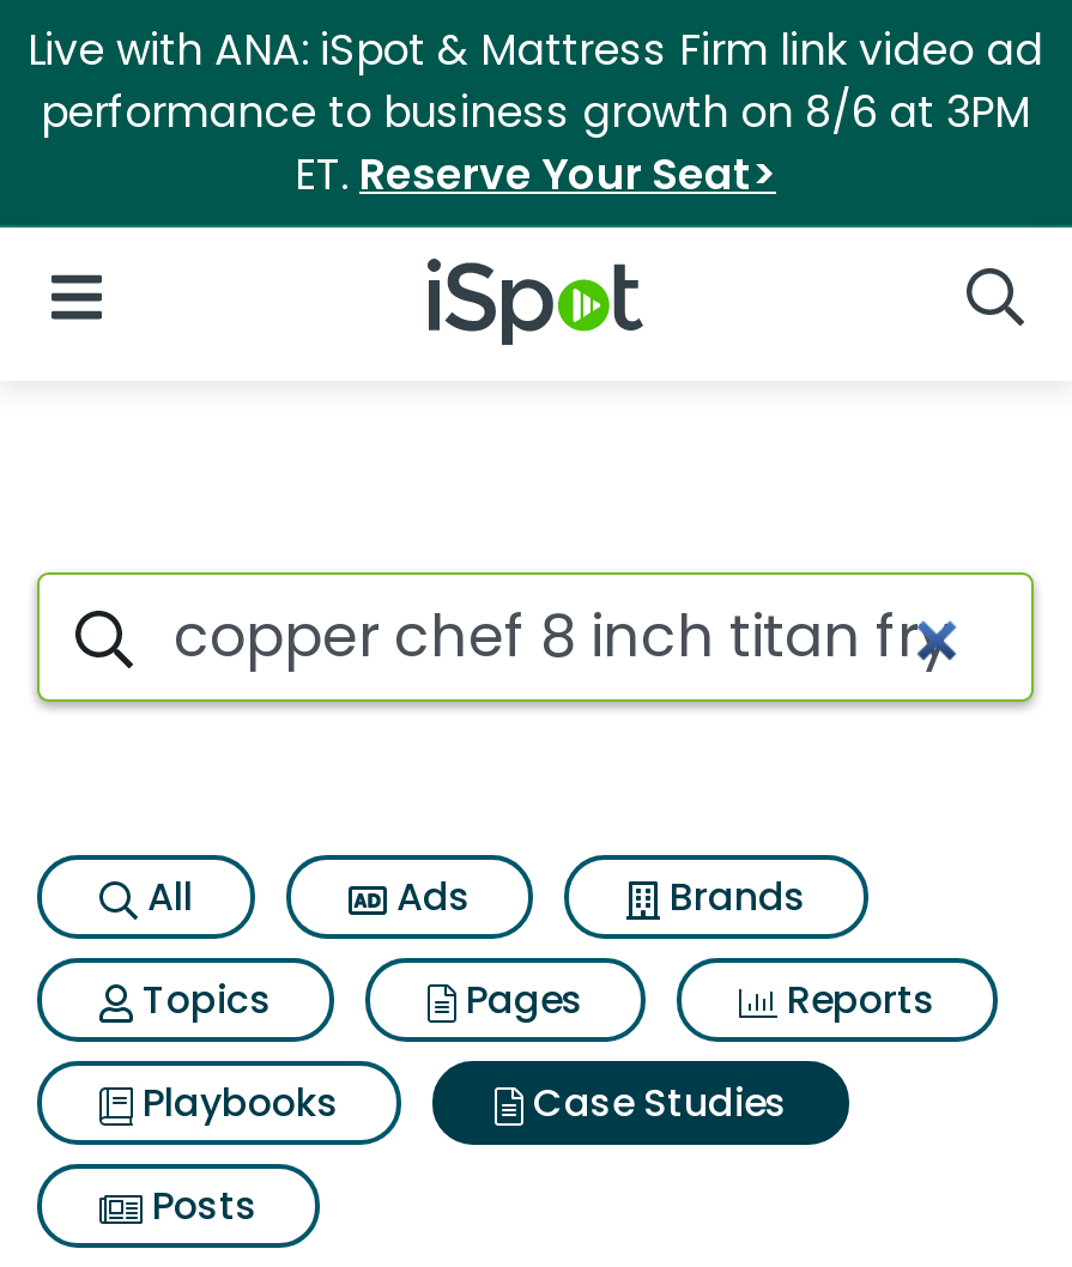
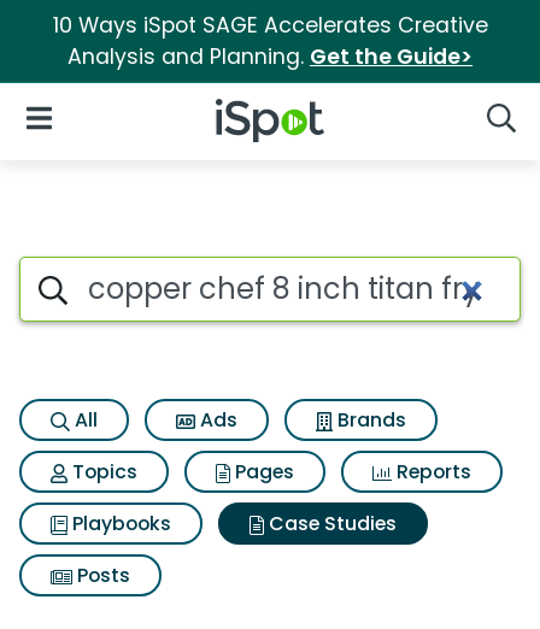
- Live with ANA: iSpot & Mattress Firm link video ad
- performance to business growth on 8/6 at 3PM
- ET. Reserve Your Seat>
+ 10 Ways iSpot SAGE Accelerates Creative
+ Analysis and Planning. Get the Guide>
